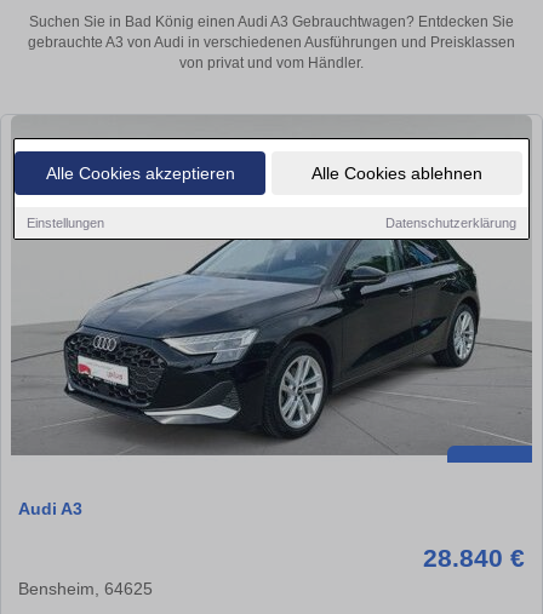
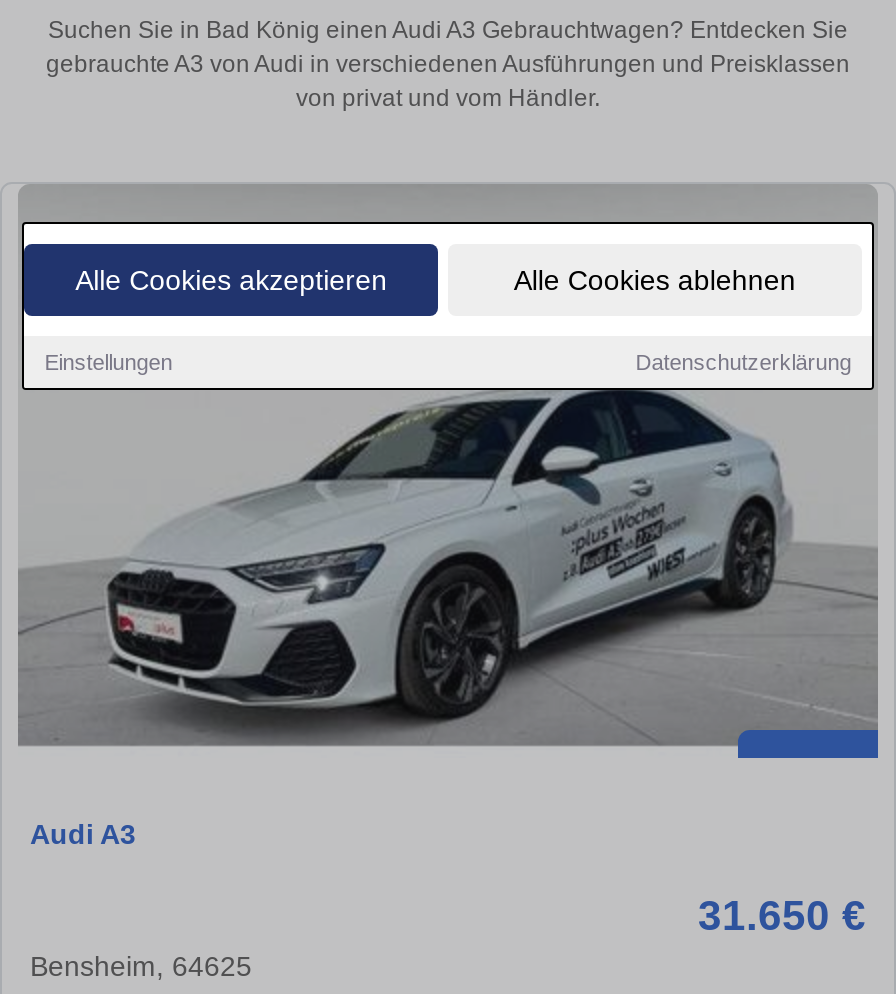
- [image]
+ [image]

- 28.840 €
+ 31.650 €
